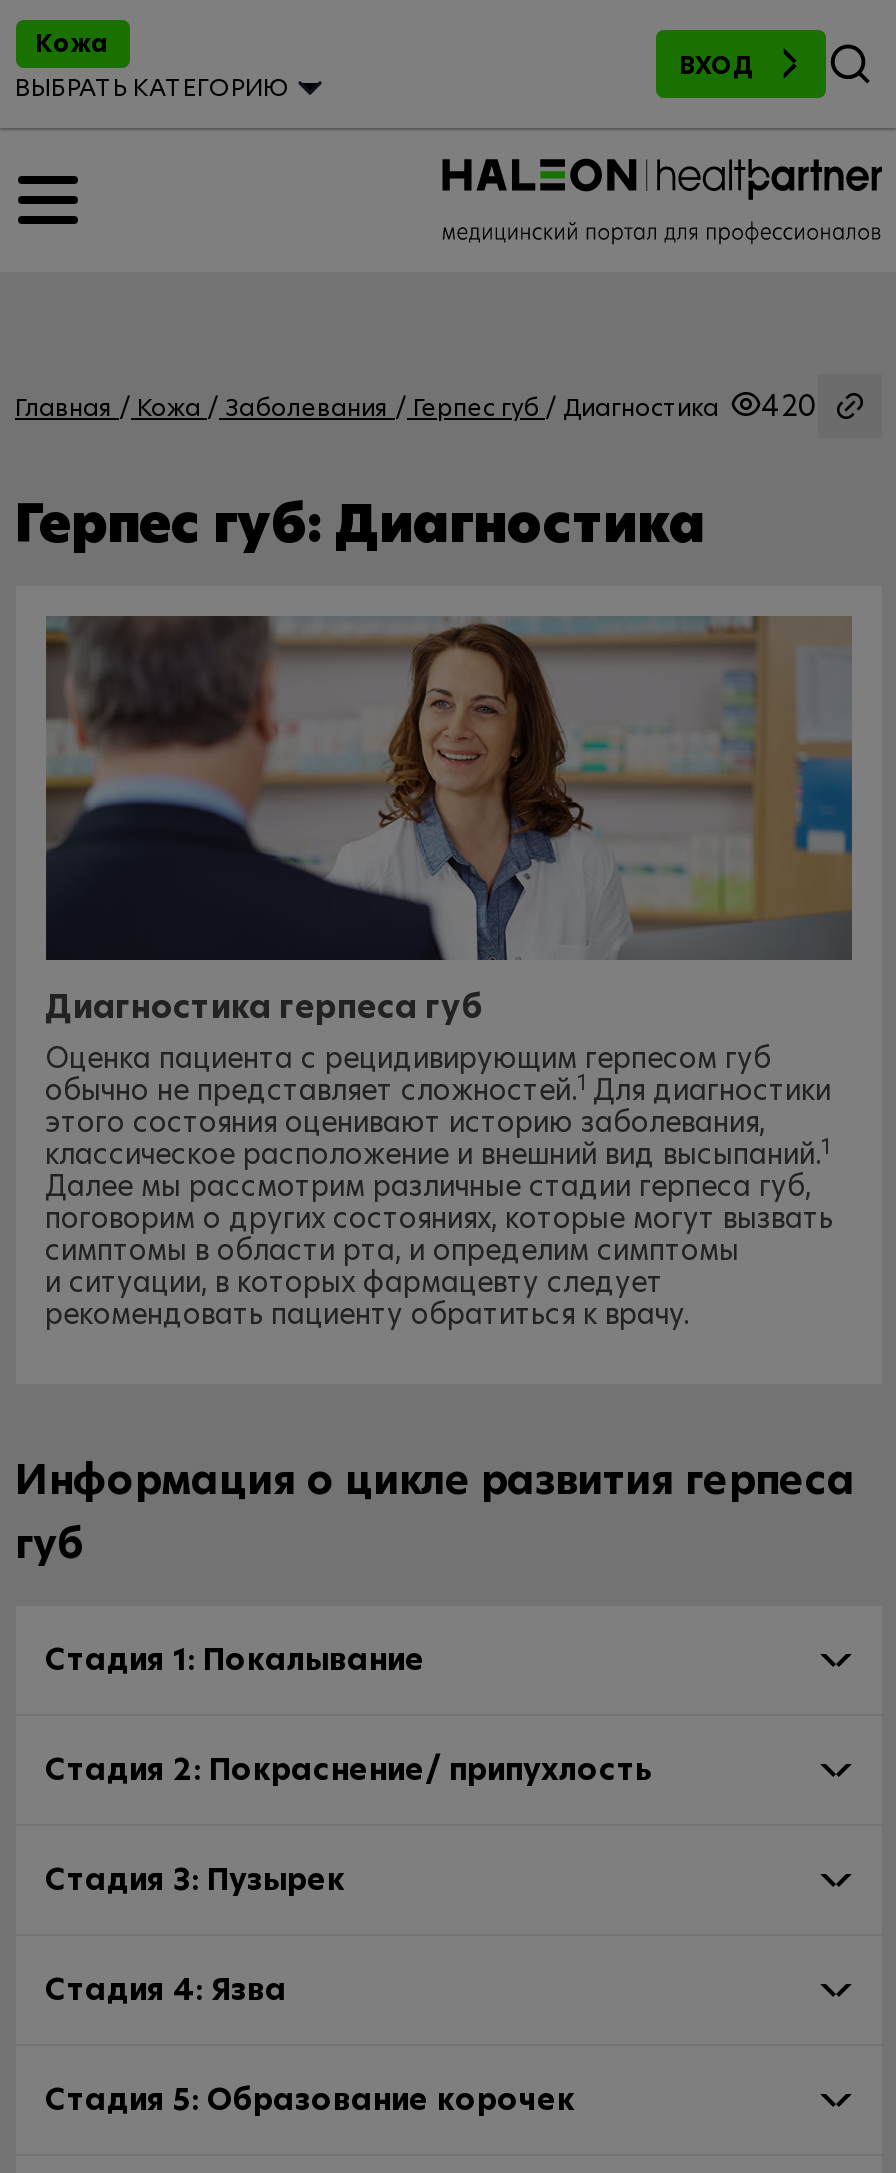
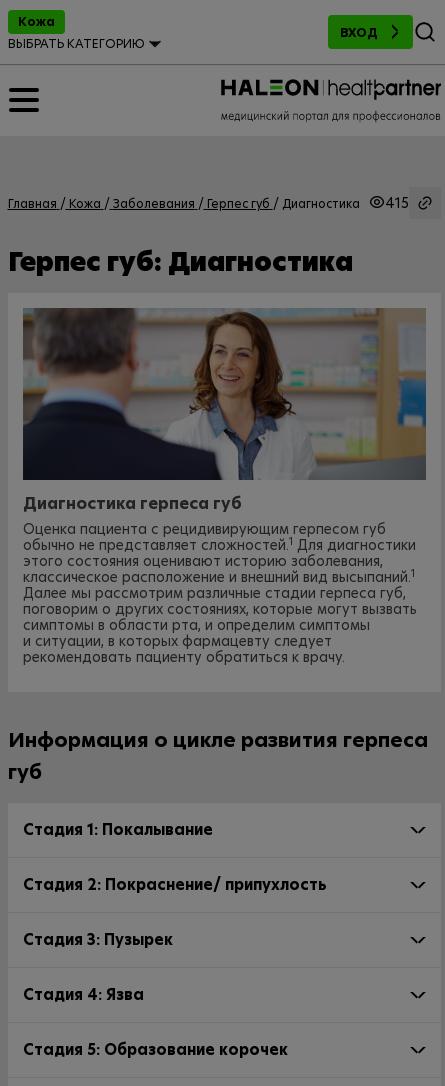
- Главная Кожа Заболевания Герпес губ Диагностика 420
+ Главная Кожа Заболевания Герпес губ Диагностика 415
